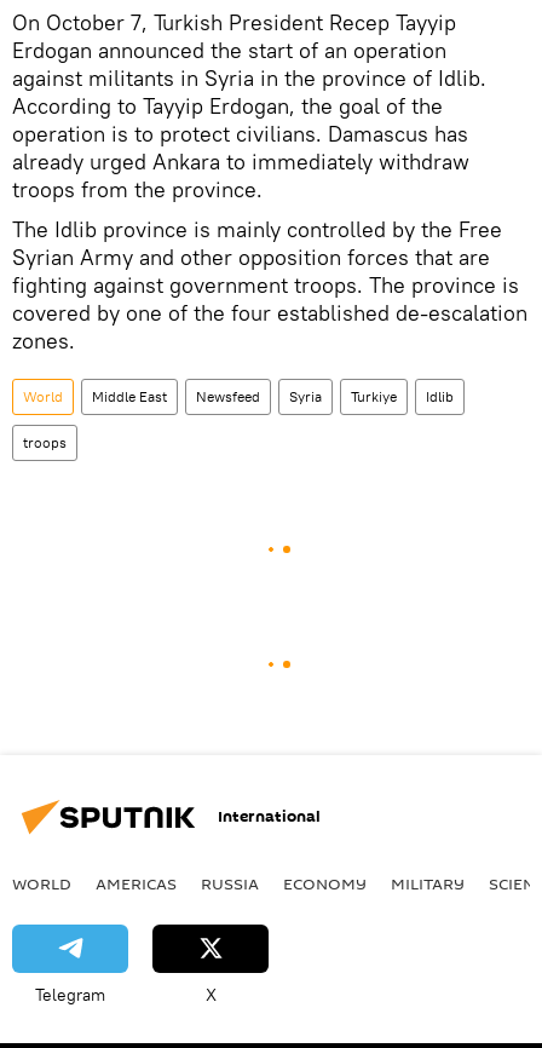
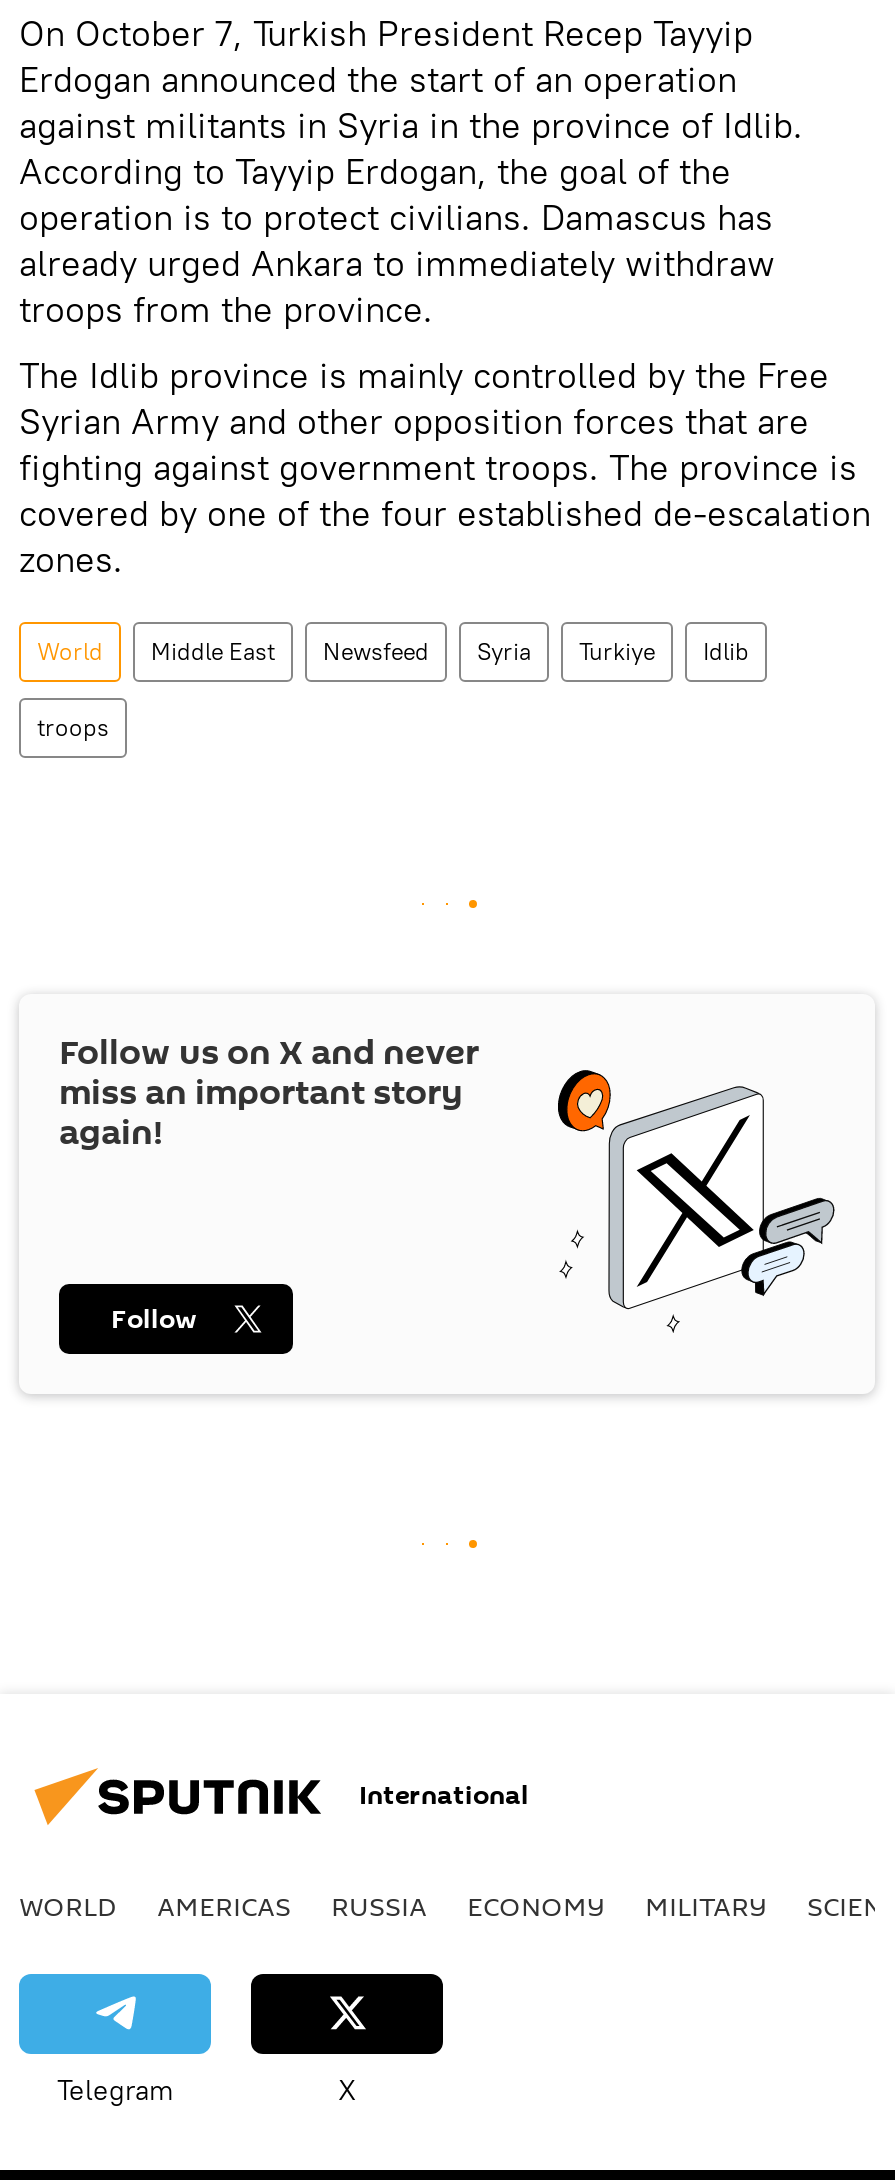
+ [image]
+ Follow us on X and never
+ miss an important story
+ again!

+ Follow
